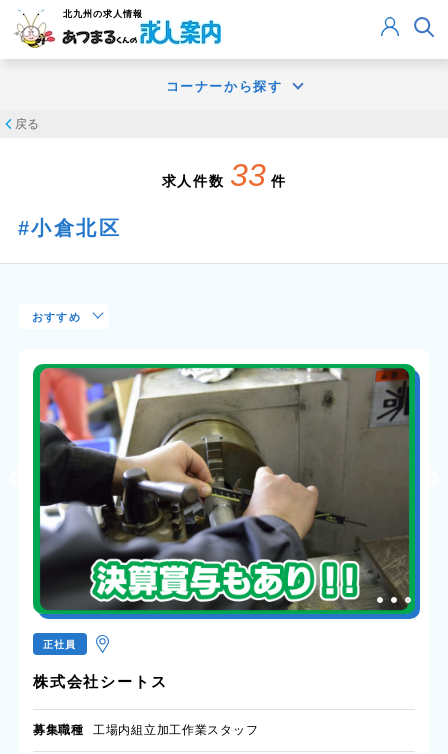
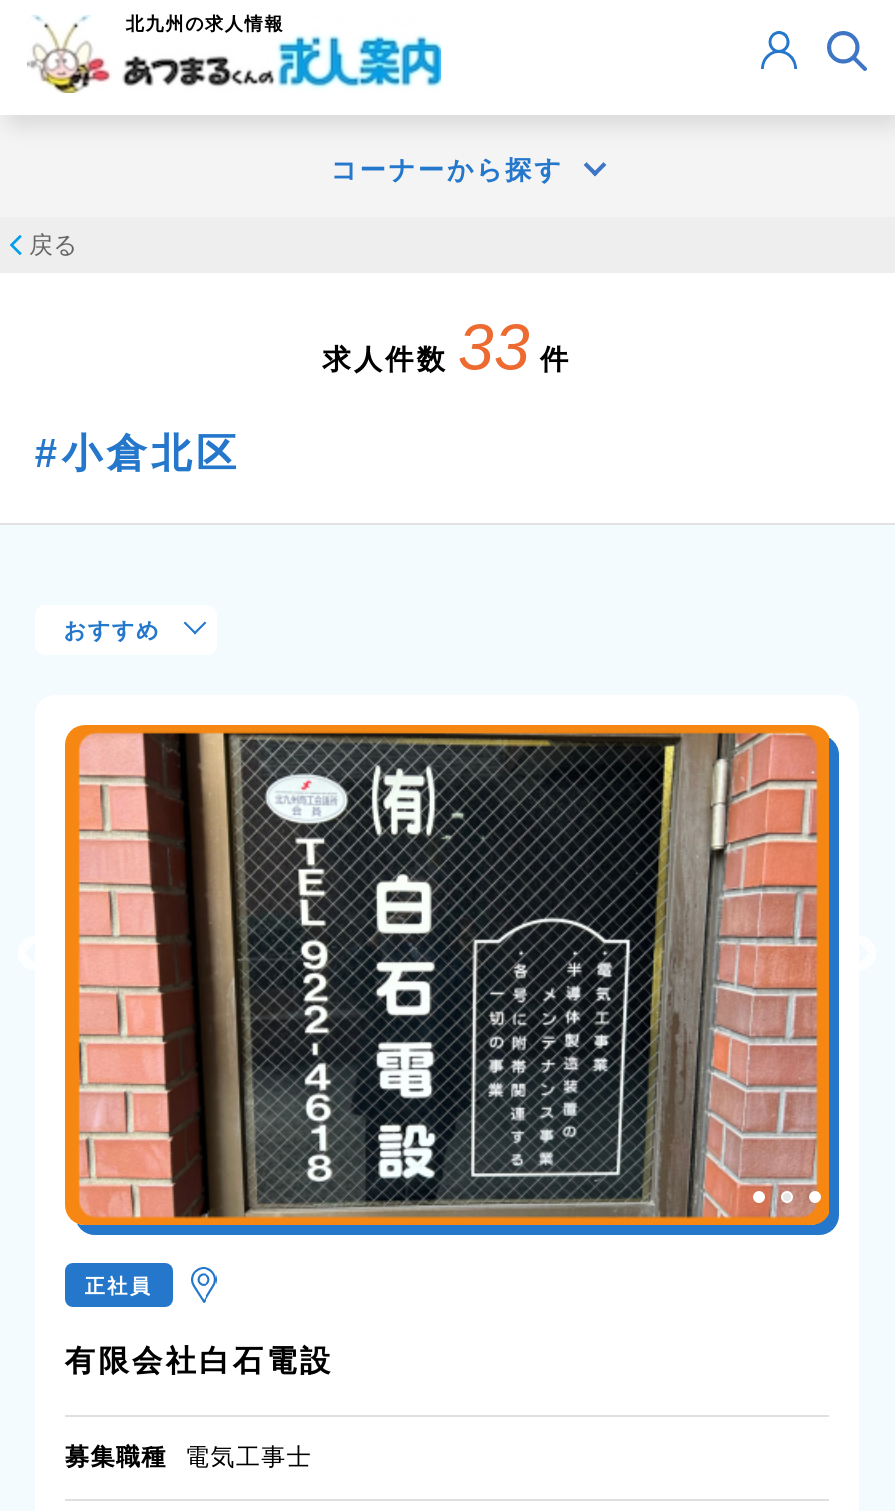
- [image]
+ [image]

- 株式会社シートス
+ 有限会社白石電設

- 工場内組立加工作業スタッフ
+ 電気工事士
